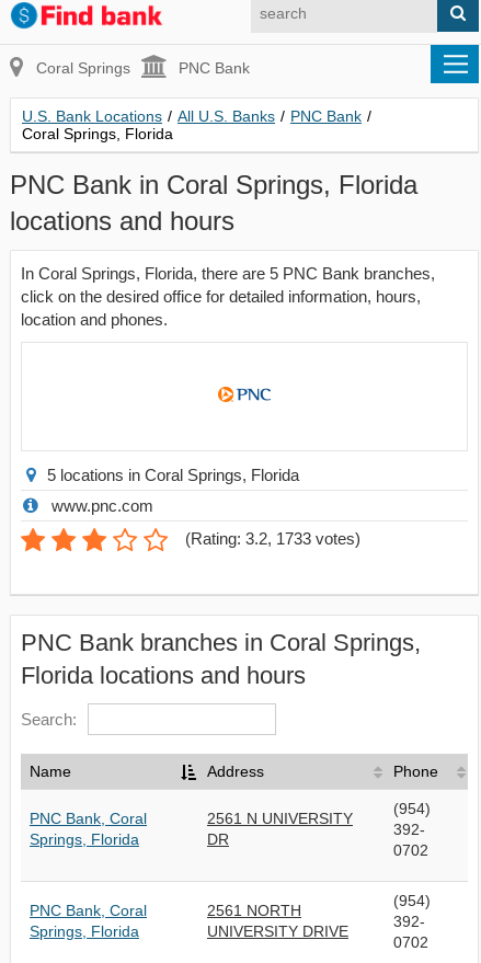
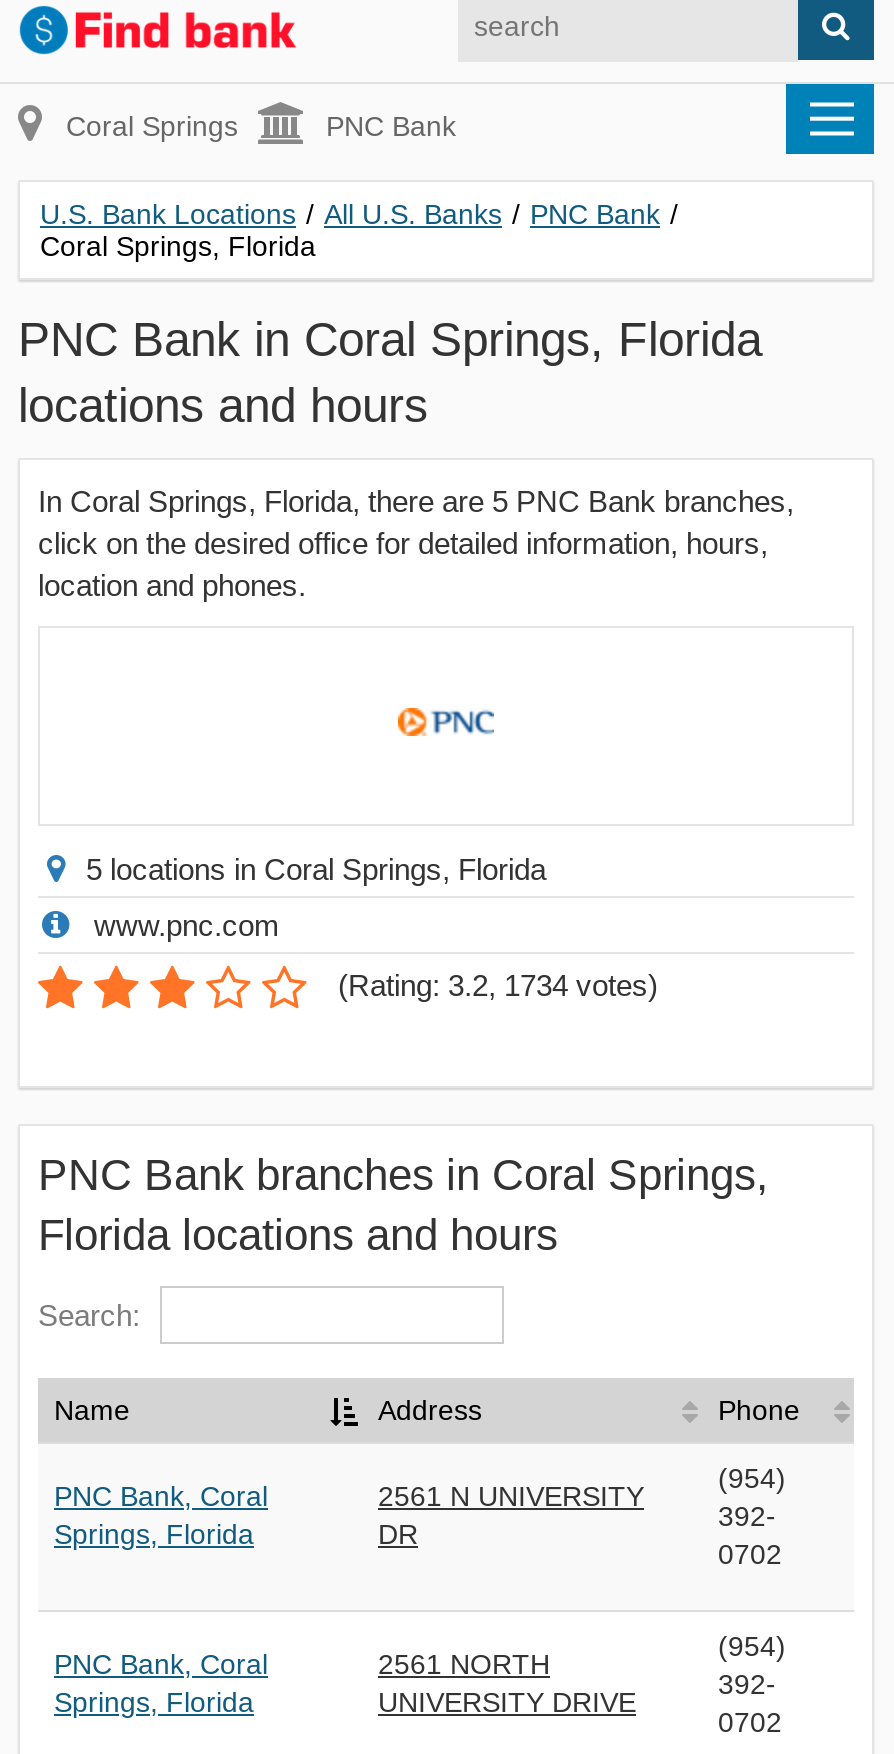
- (Rating: 3.2, 1733 votes)
+ (Rating: 3.2, 1734 votes)
